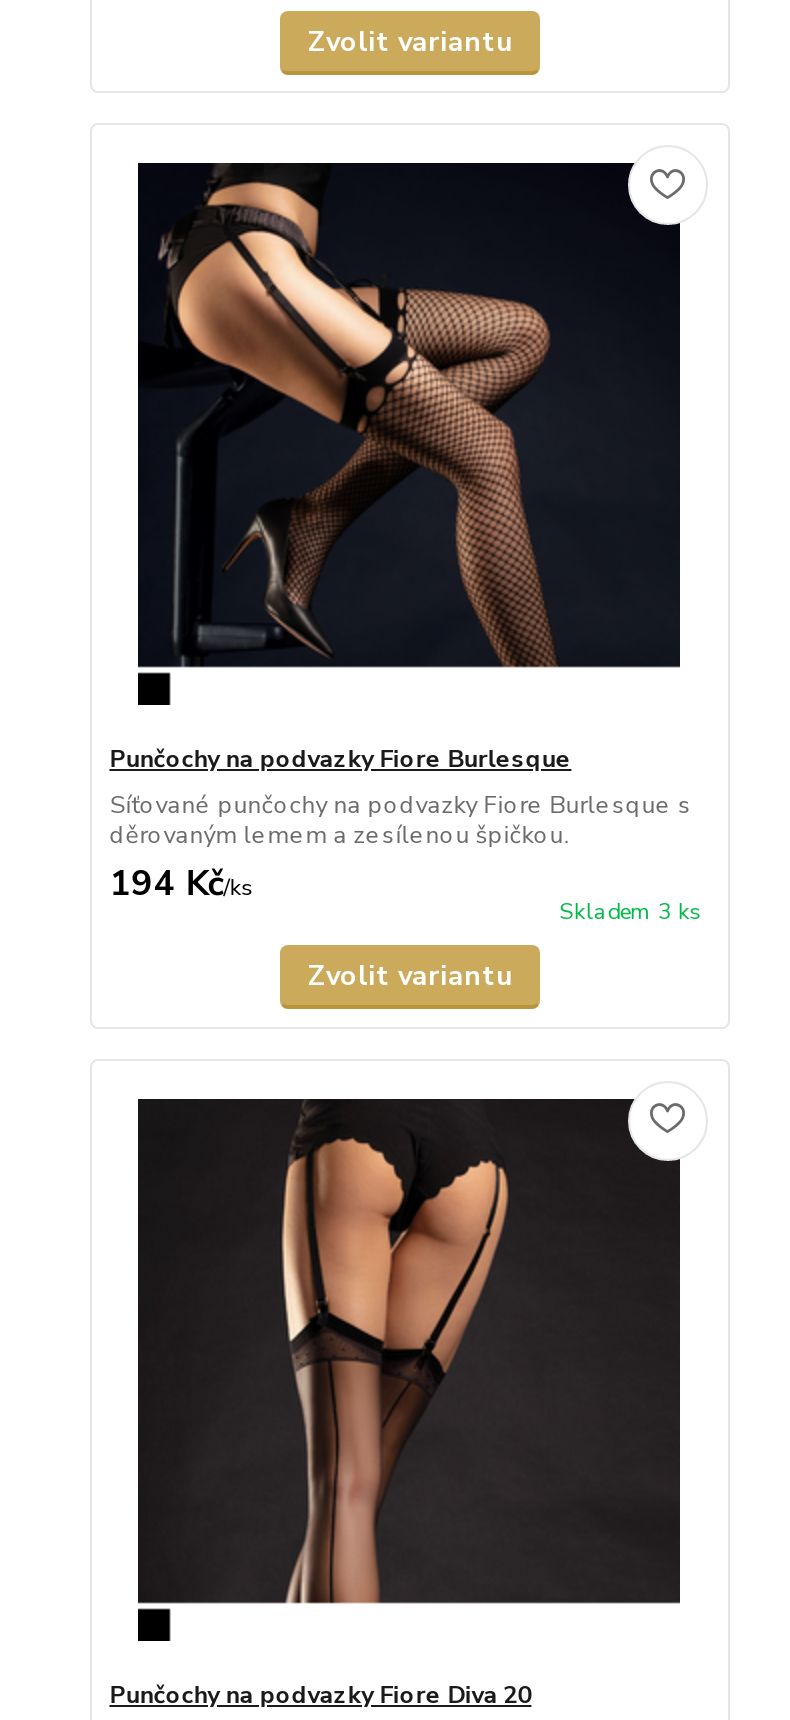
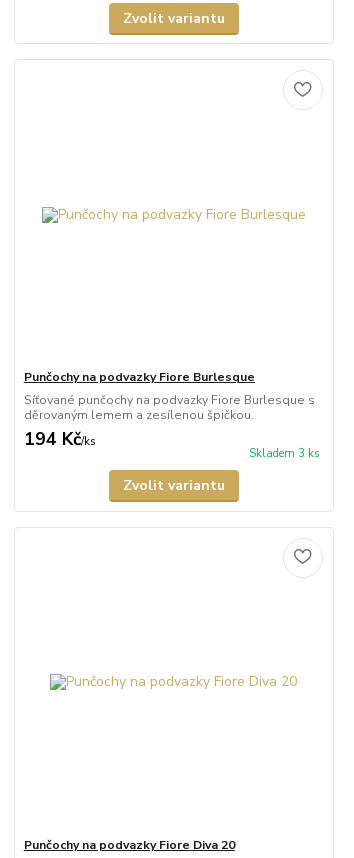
- [image]

- [image]
